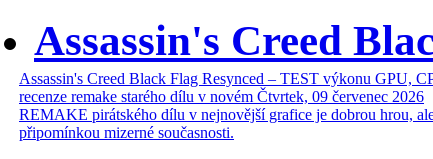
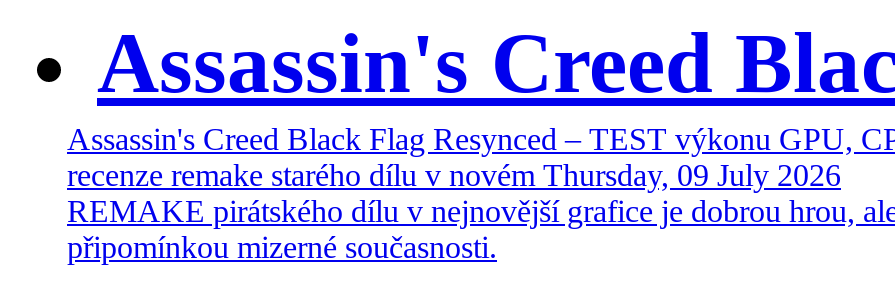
- recenze remake starého dílu v novém Čtvrtek, 09 červenec 2026
+ recenze remake starého dílu v novém Thursday, 09 July 2026
